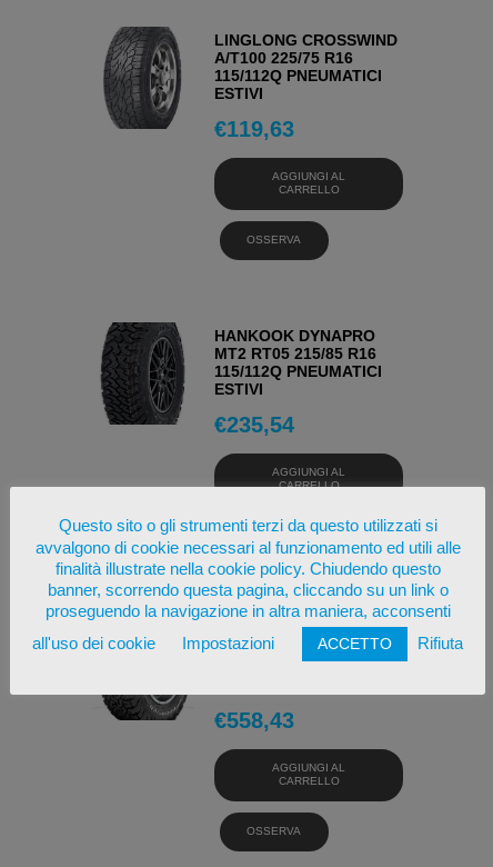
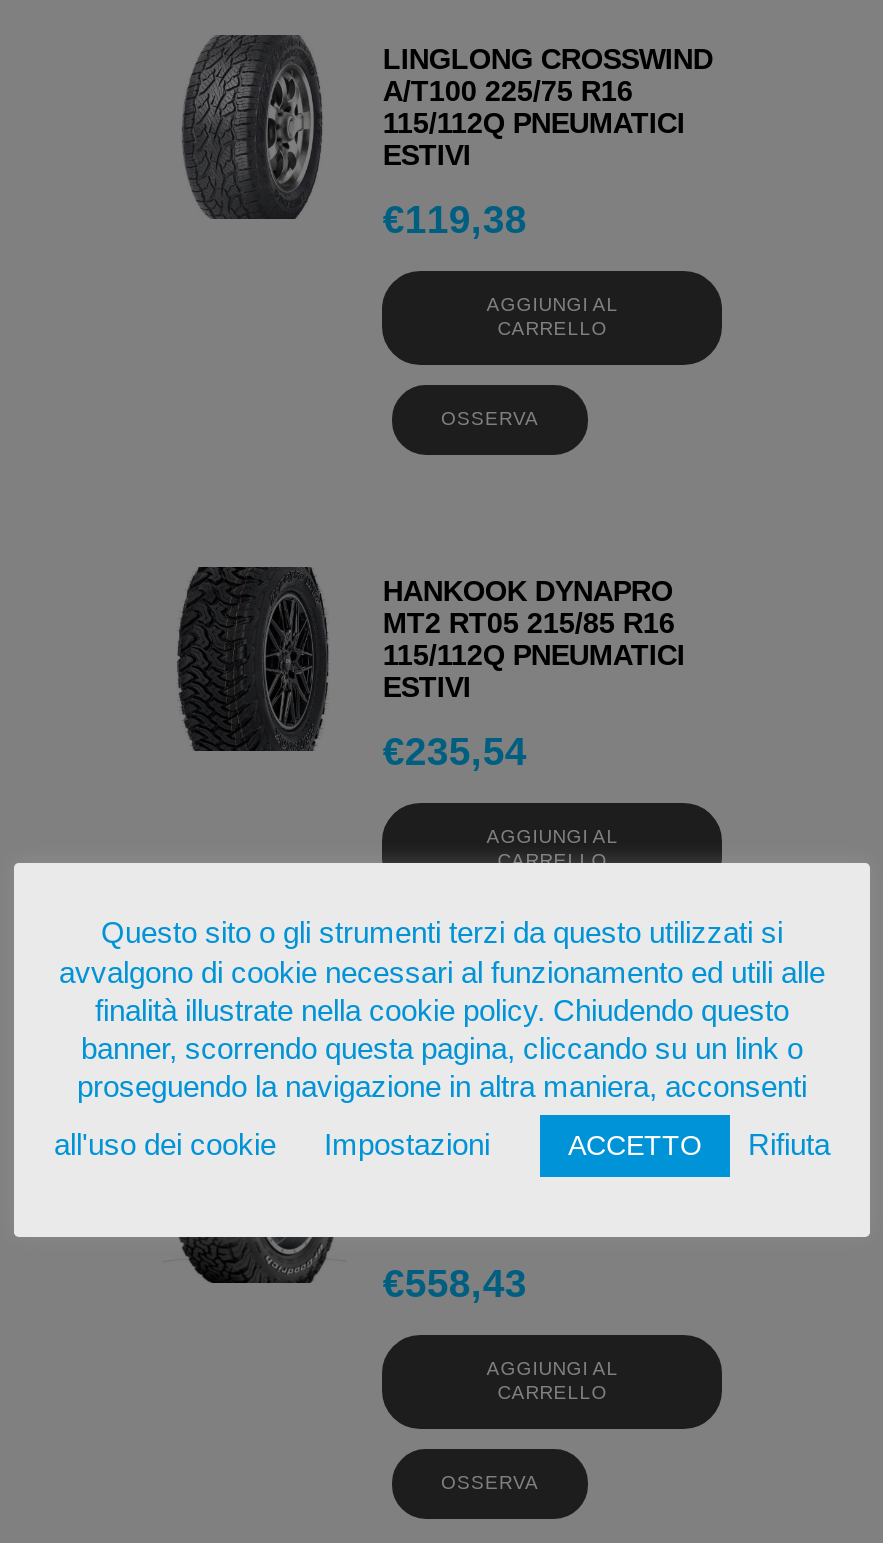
- €119,63
+ €119,38
